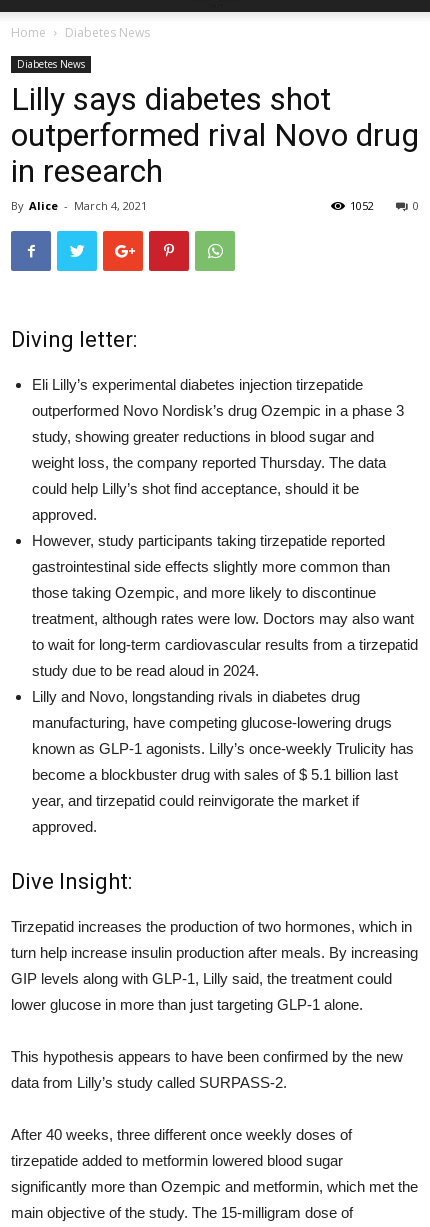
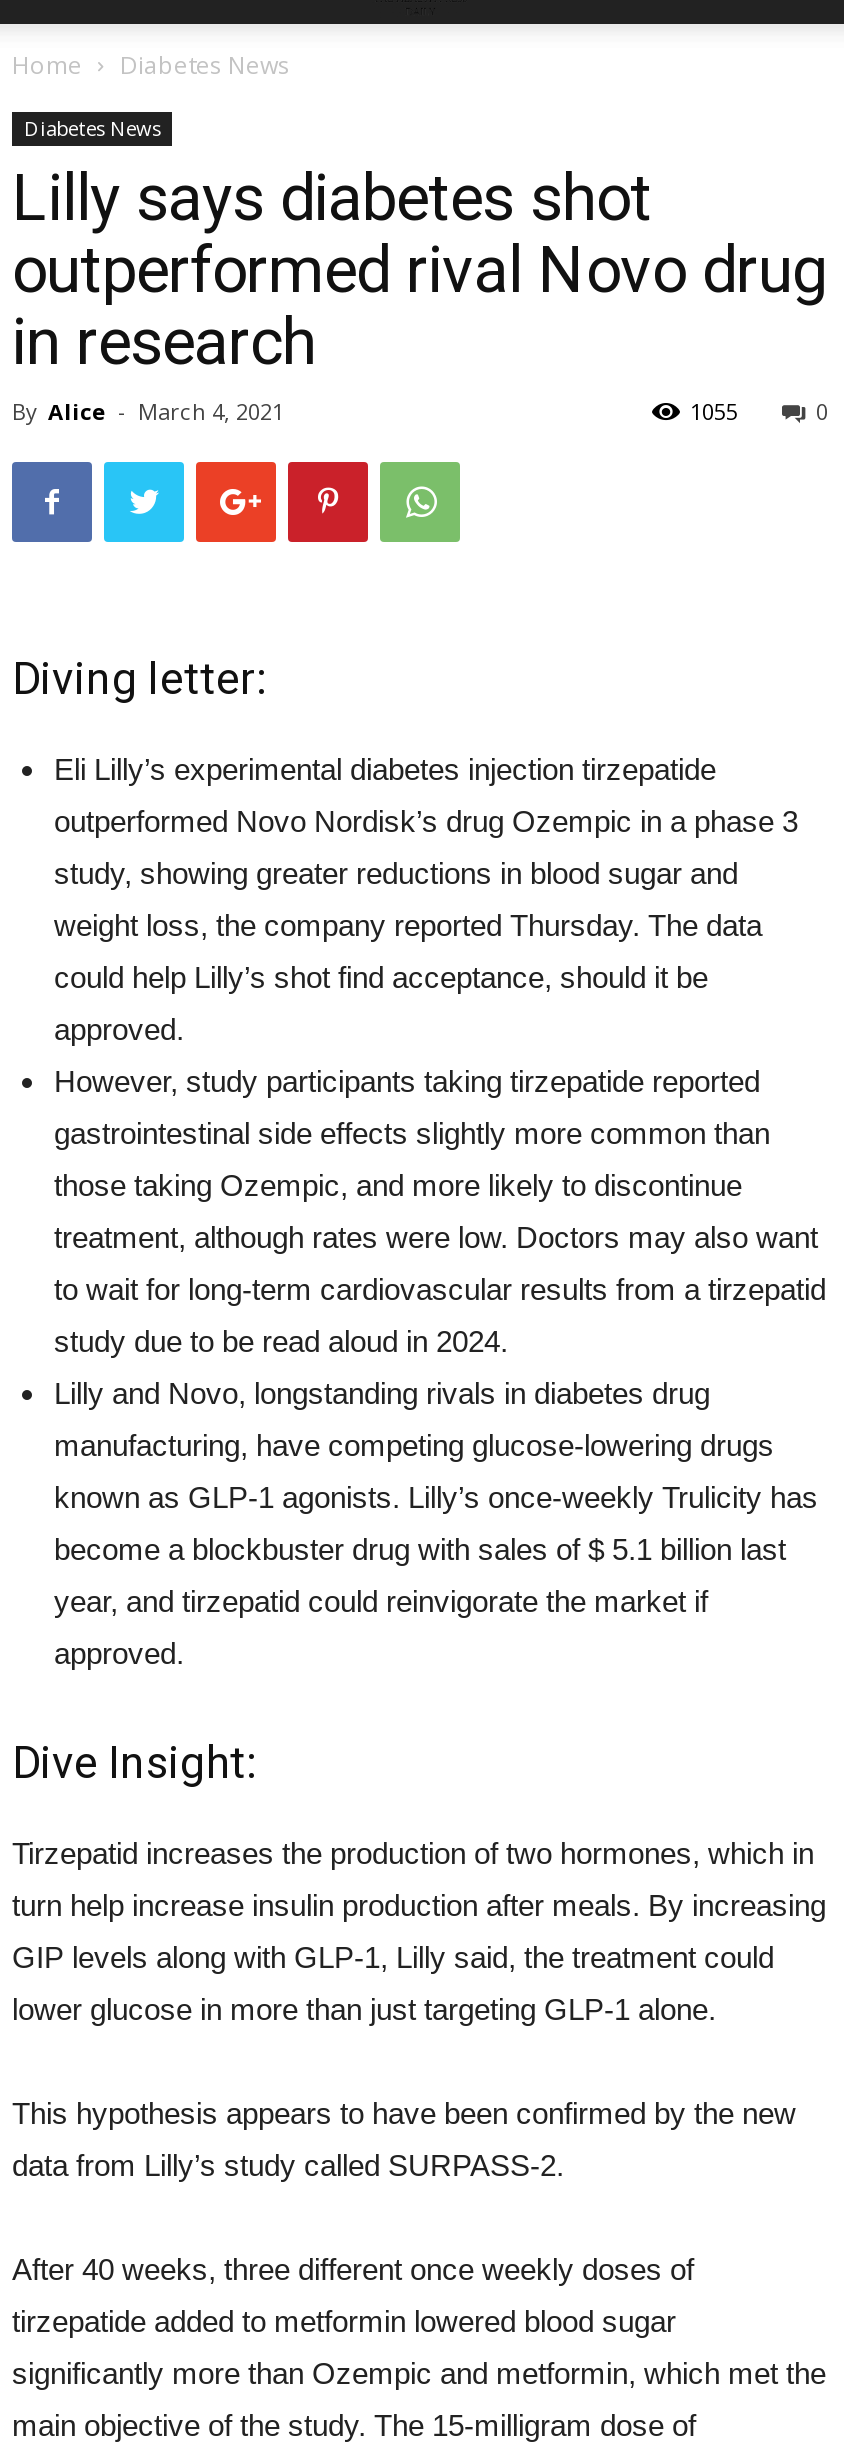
- 1052
+ 1055
